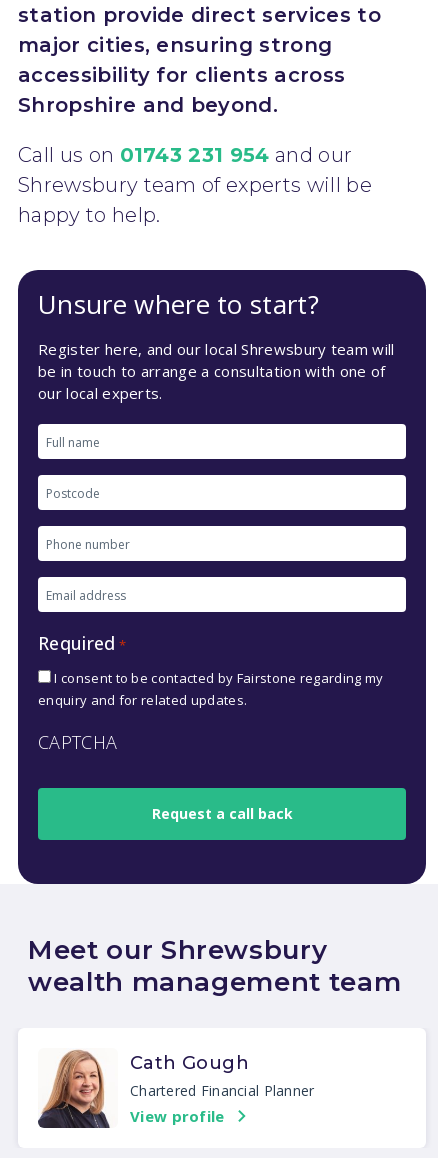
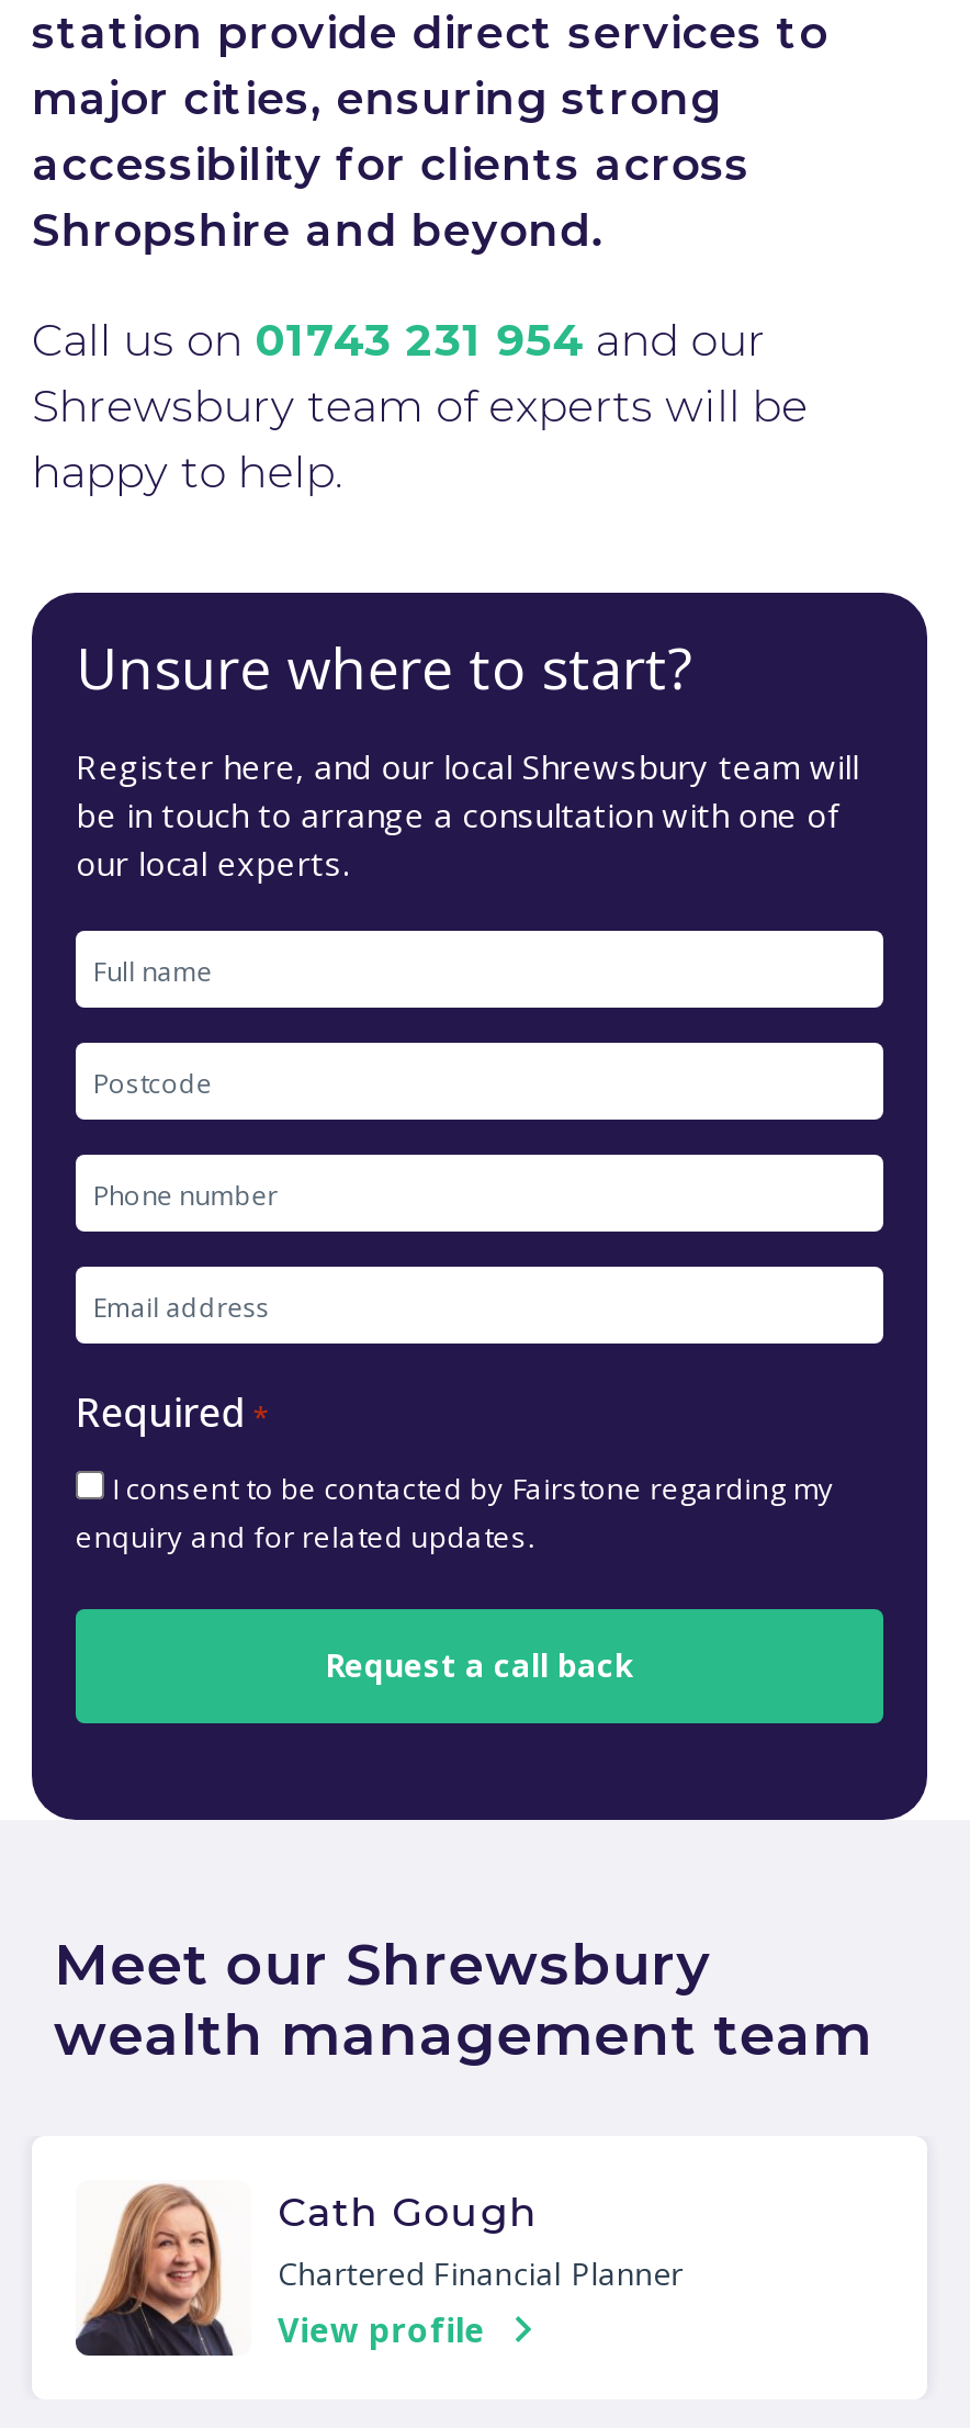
- CAPTCHA
